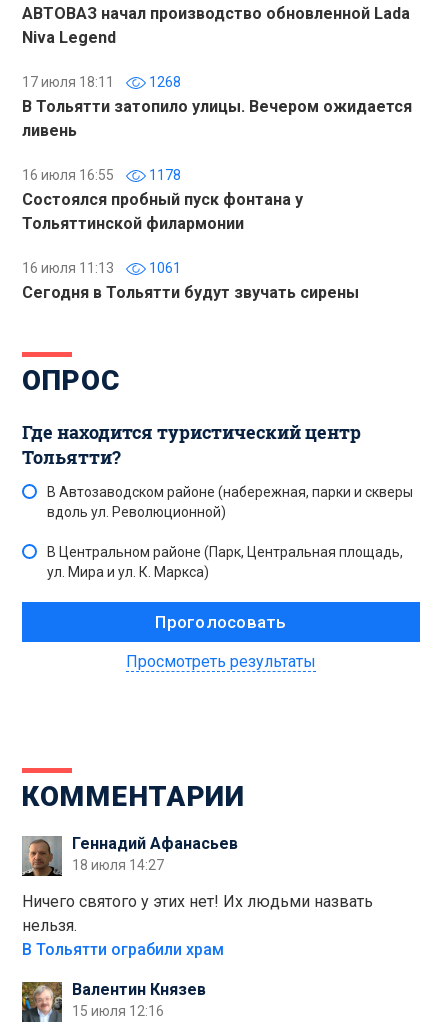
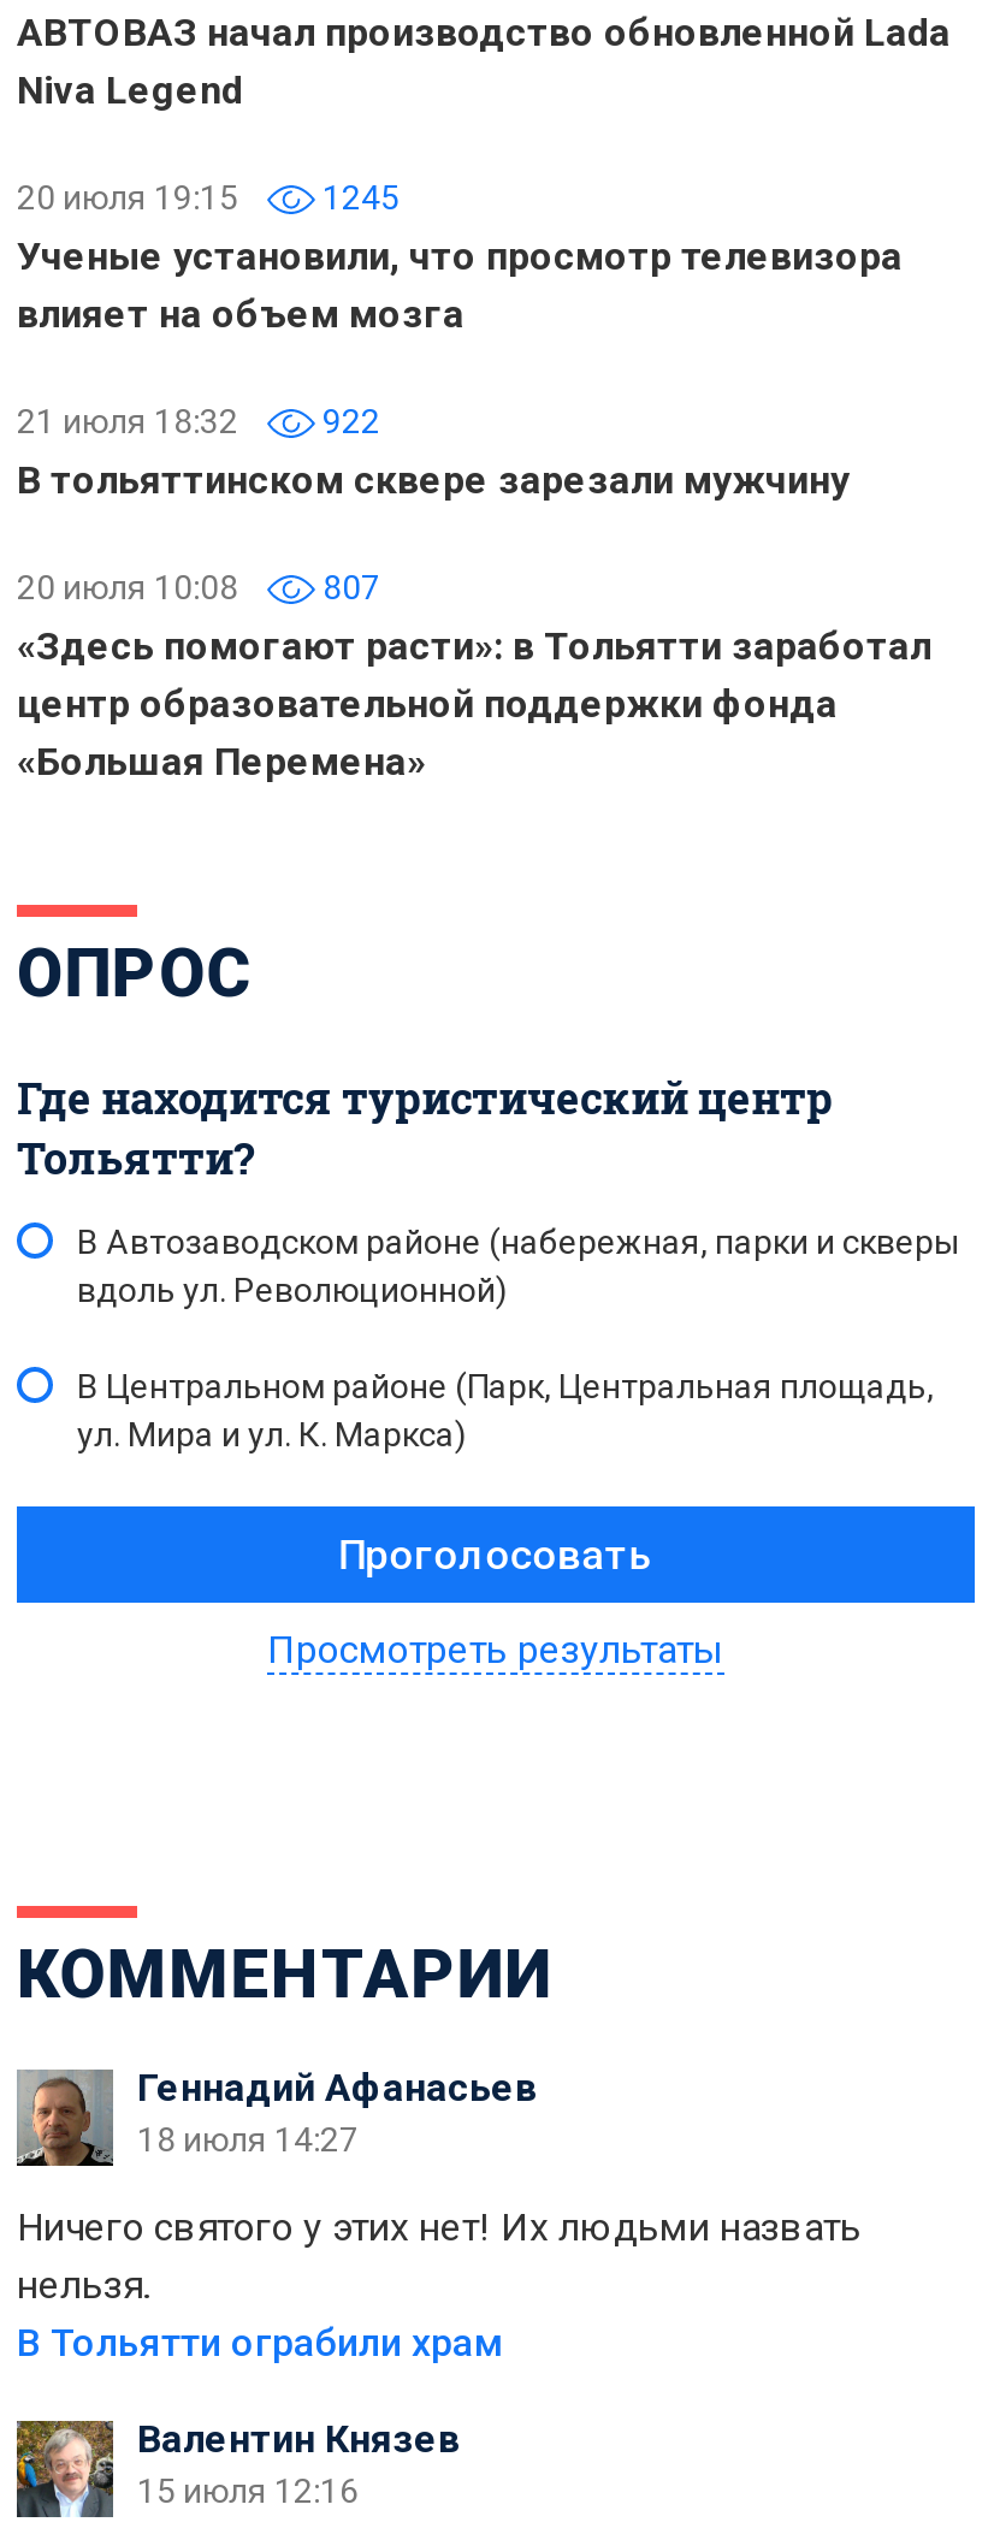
- 17 июля 18:11
- 1268
- В Тольятти затопило улицы. Вечером ожидается
- ливень
+ 20 июля 19:15
+ 1245
+ Ученые установили, что просмотр телевизора
+ влияет на объем мозга

- 16 июля 16:55
- 1178
- Состоялся пробный пуск фонтана у
- Тольяттинской филармонии
+ 21 июля 18:32
+ 922
+ В тольяттинском сквере зарезали мужчину

- 16 июля 11:13
- 1061
- Сегодня в Тольятти будут звучать сирены
+ 20 июля 10:08
+ 807
+ «Здесь помогают расти»: в Тольятти заработал
+ центр образовательной поддержки фонда
+ «Большая Перемена»
